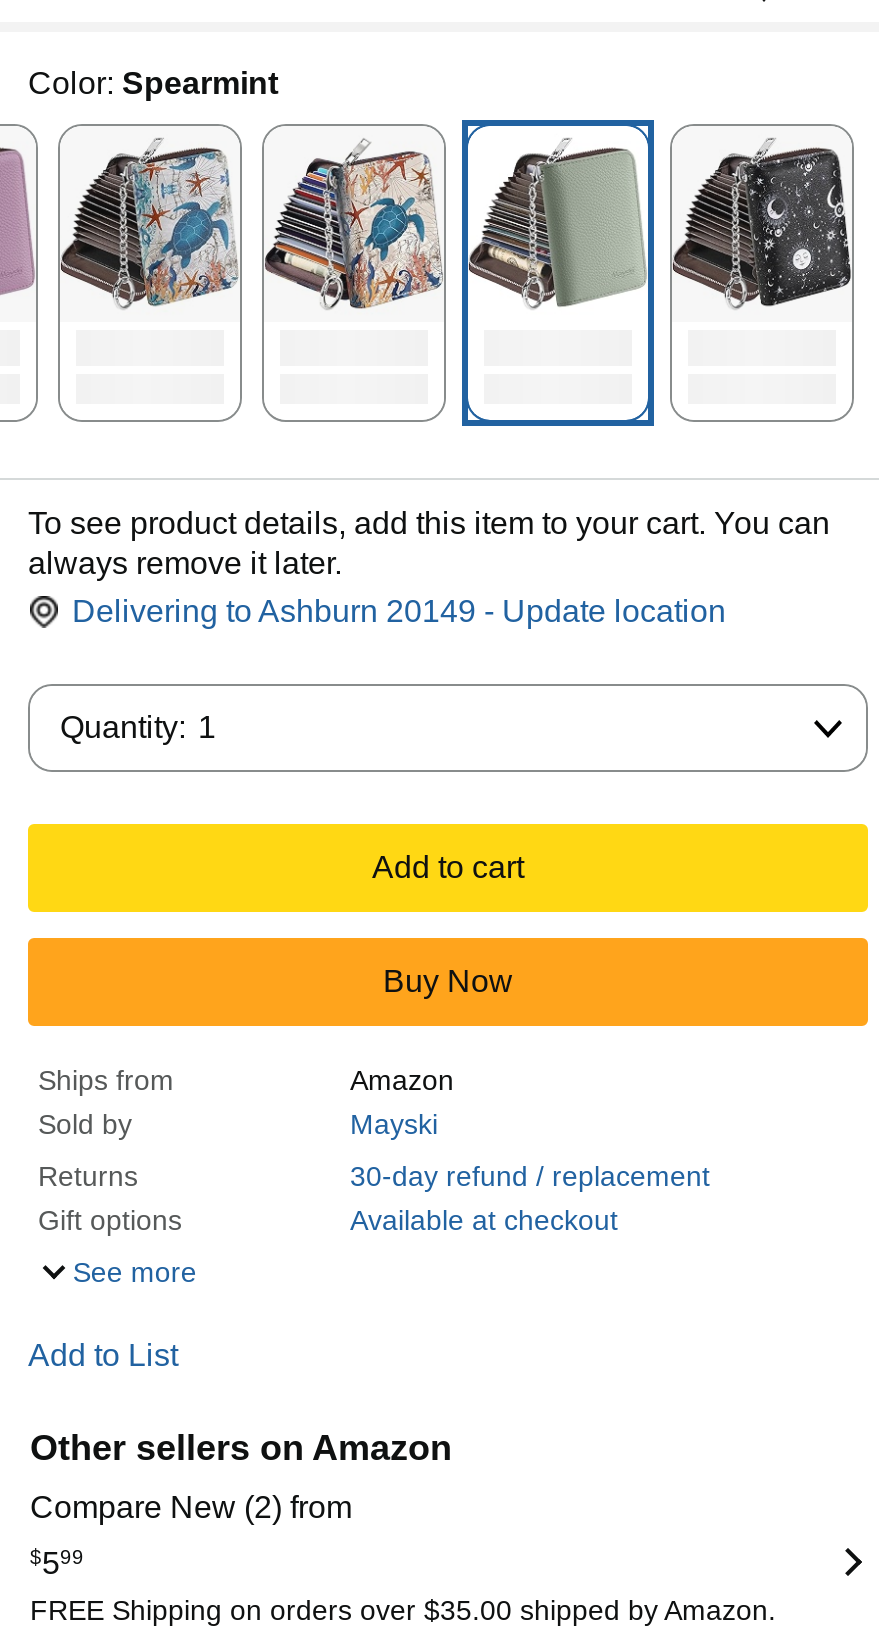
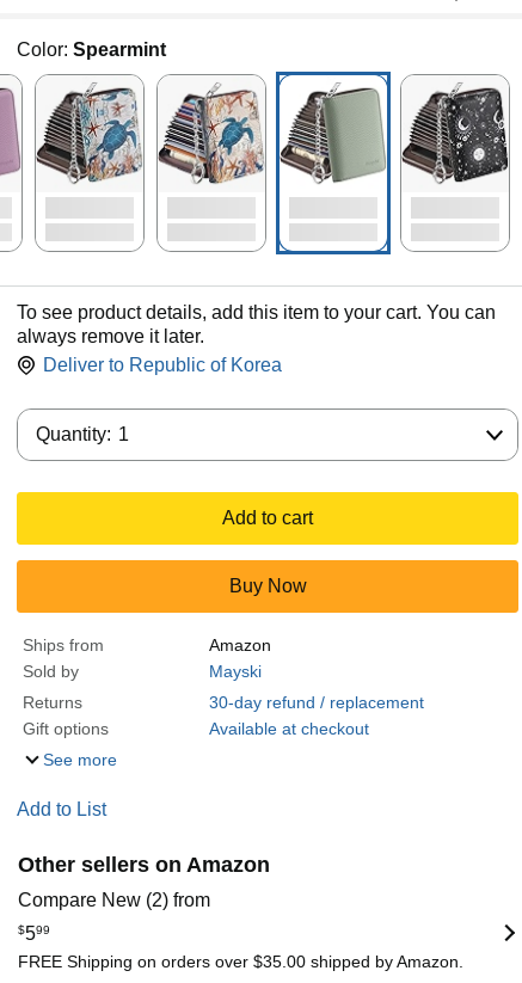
- Delivering to Ashburn 20149 - Update location
+ Deliver to Republic of Korea
